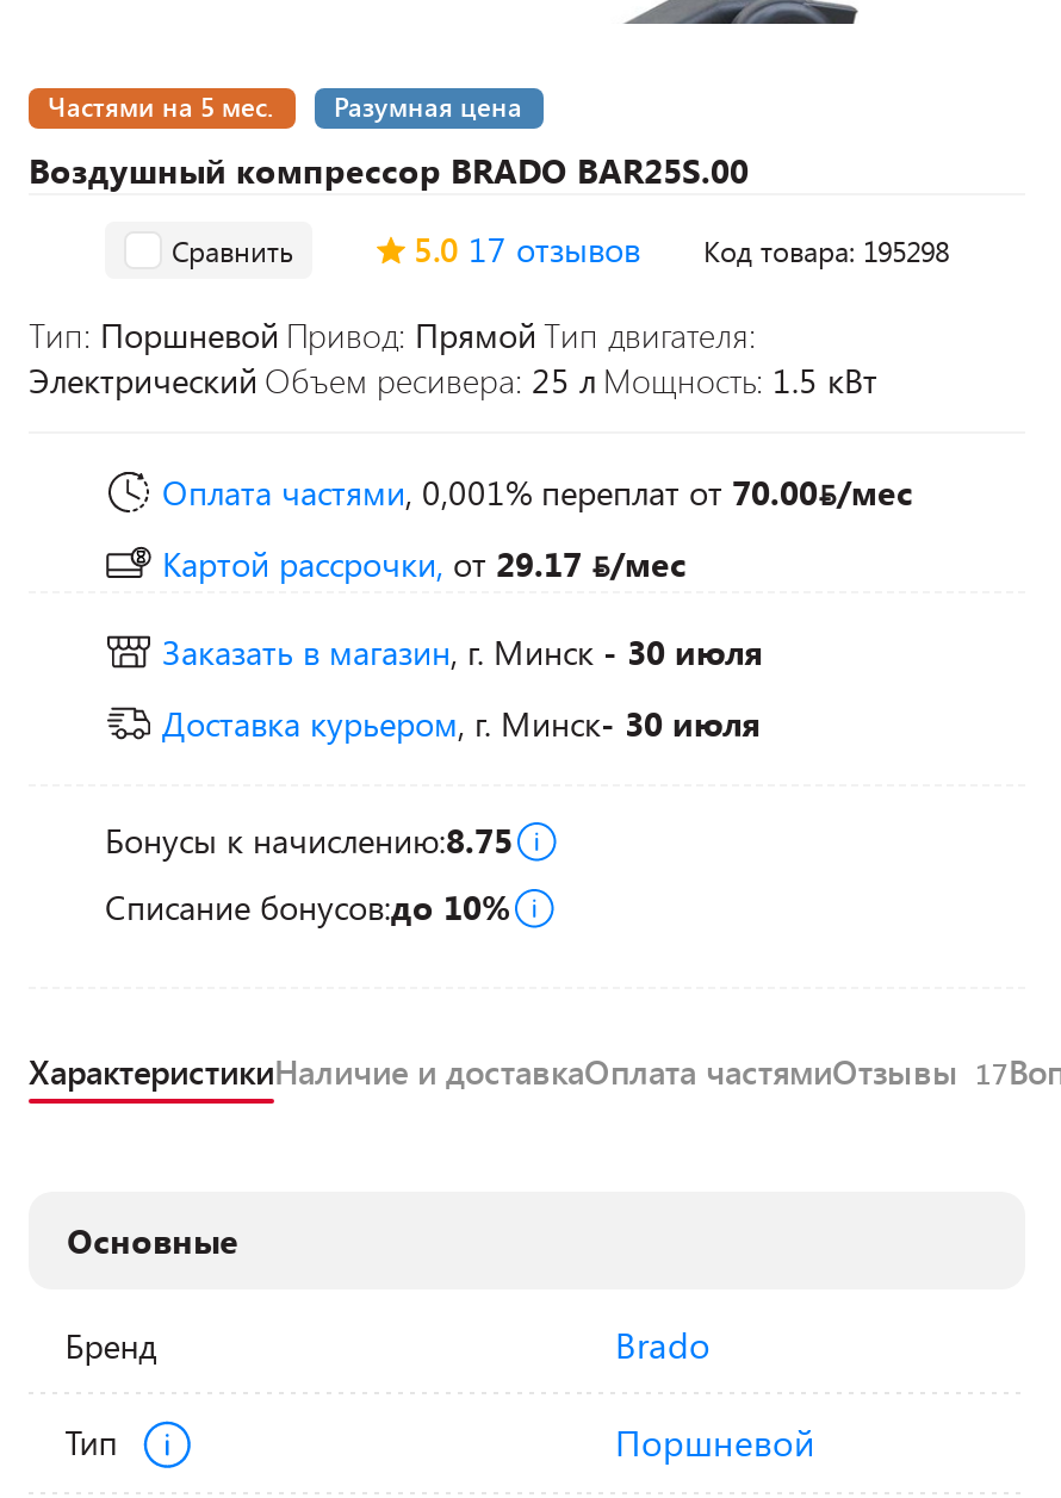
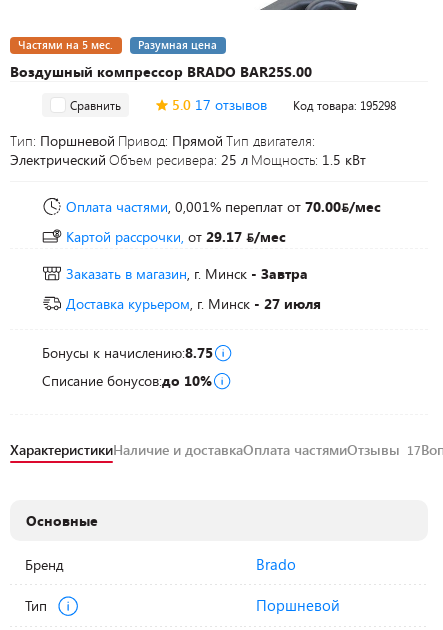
- Заказать в магазин, г. Минск - 30 июля
+ Заказать в магазин, г. Минск - Завтра

- Доставка курьером, г. Минск- 30 июля
+ Доставка курьером, г. Минск- 27 июля
